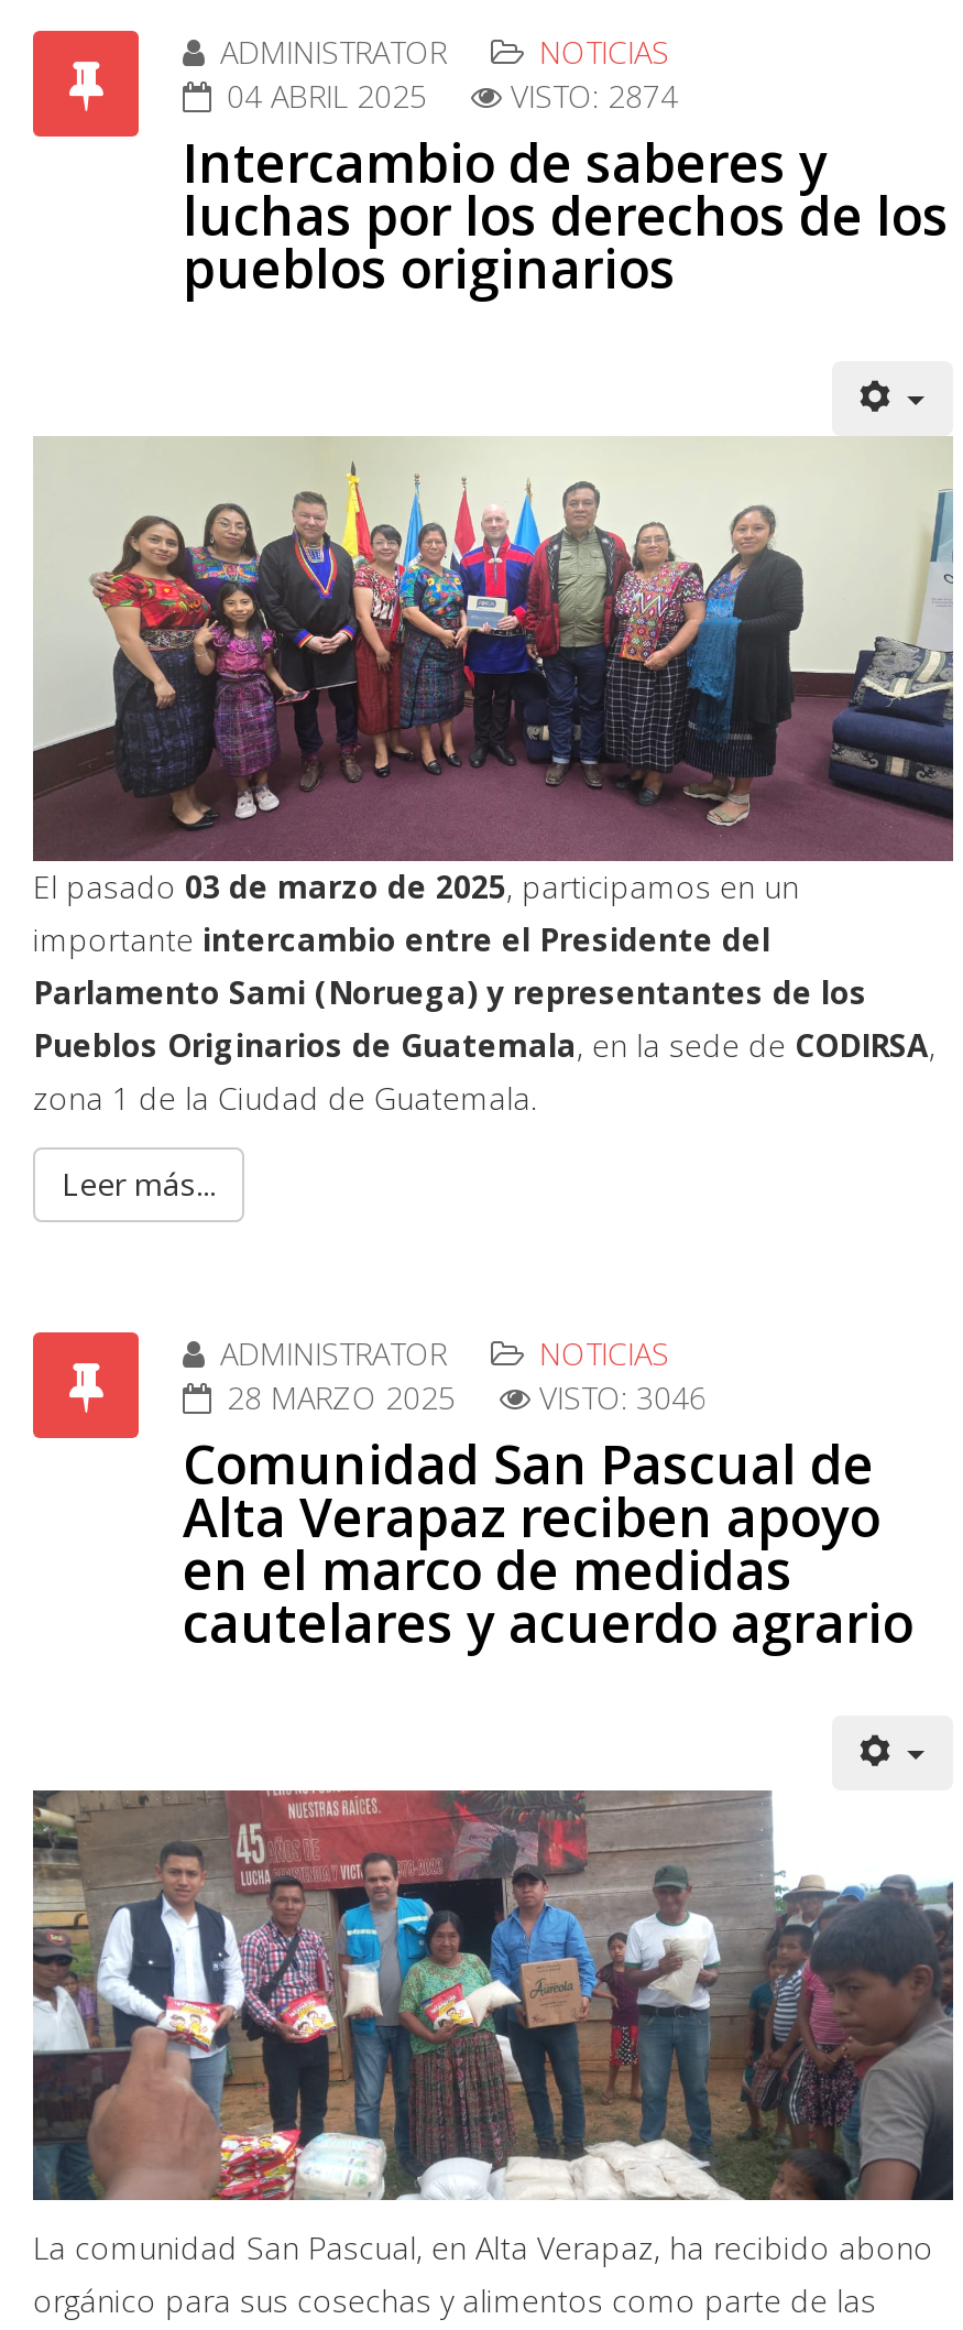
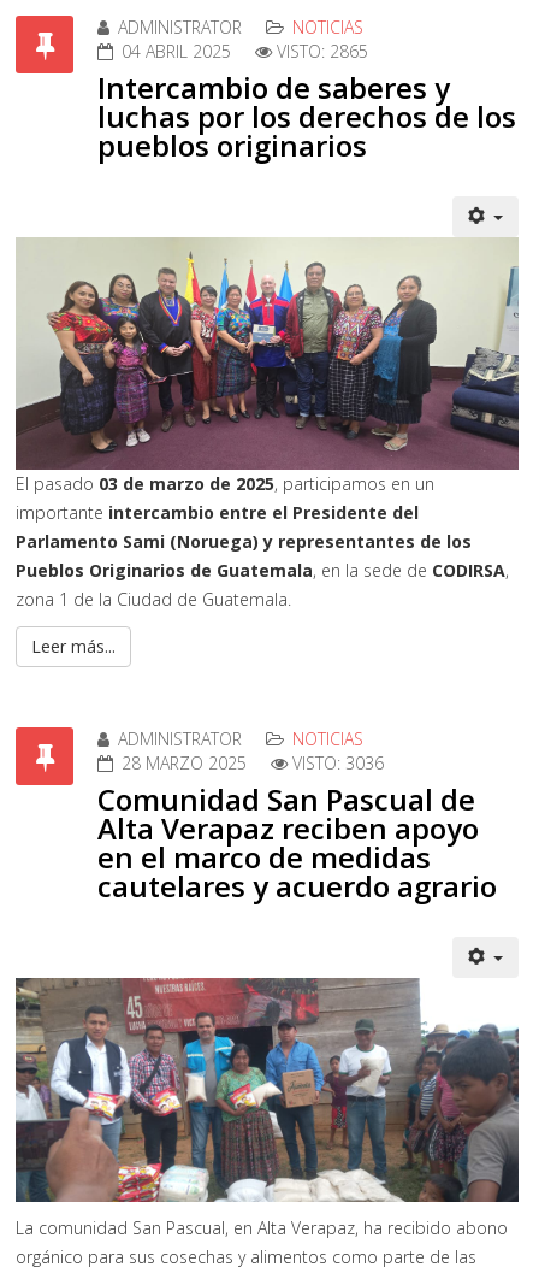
- 04 ABRIL 2025 VISTO: 2874
+ 04 ABRIL 2025 VISTO: 2865

- 28 MARZO 2025 VISTO: 3046
+ 28 MARZO 2025 VISTO: 3036
